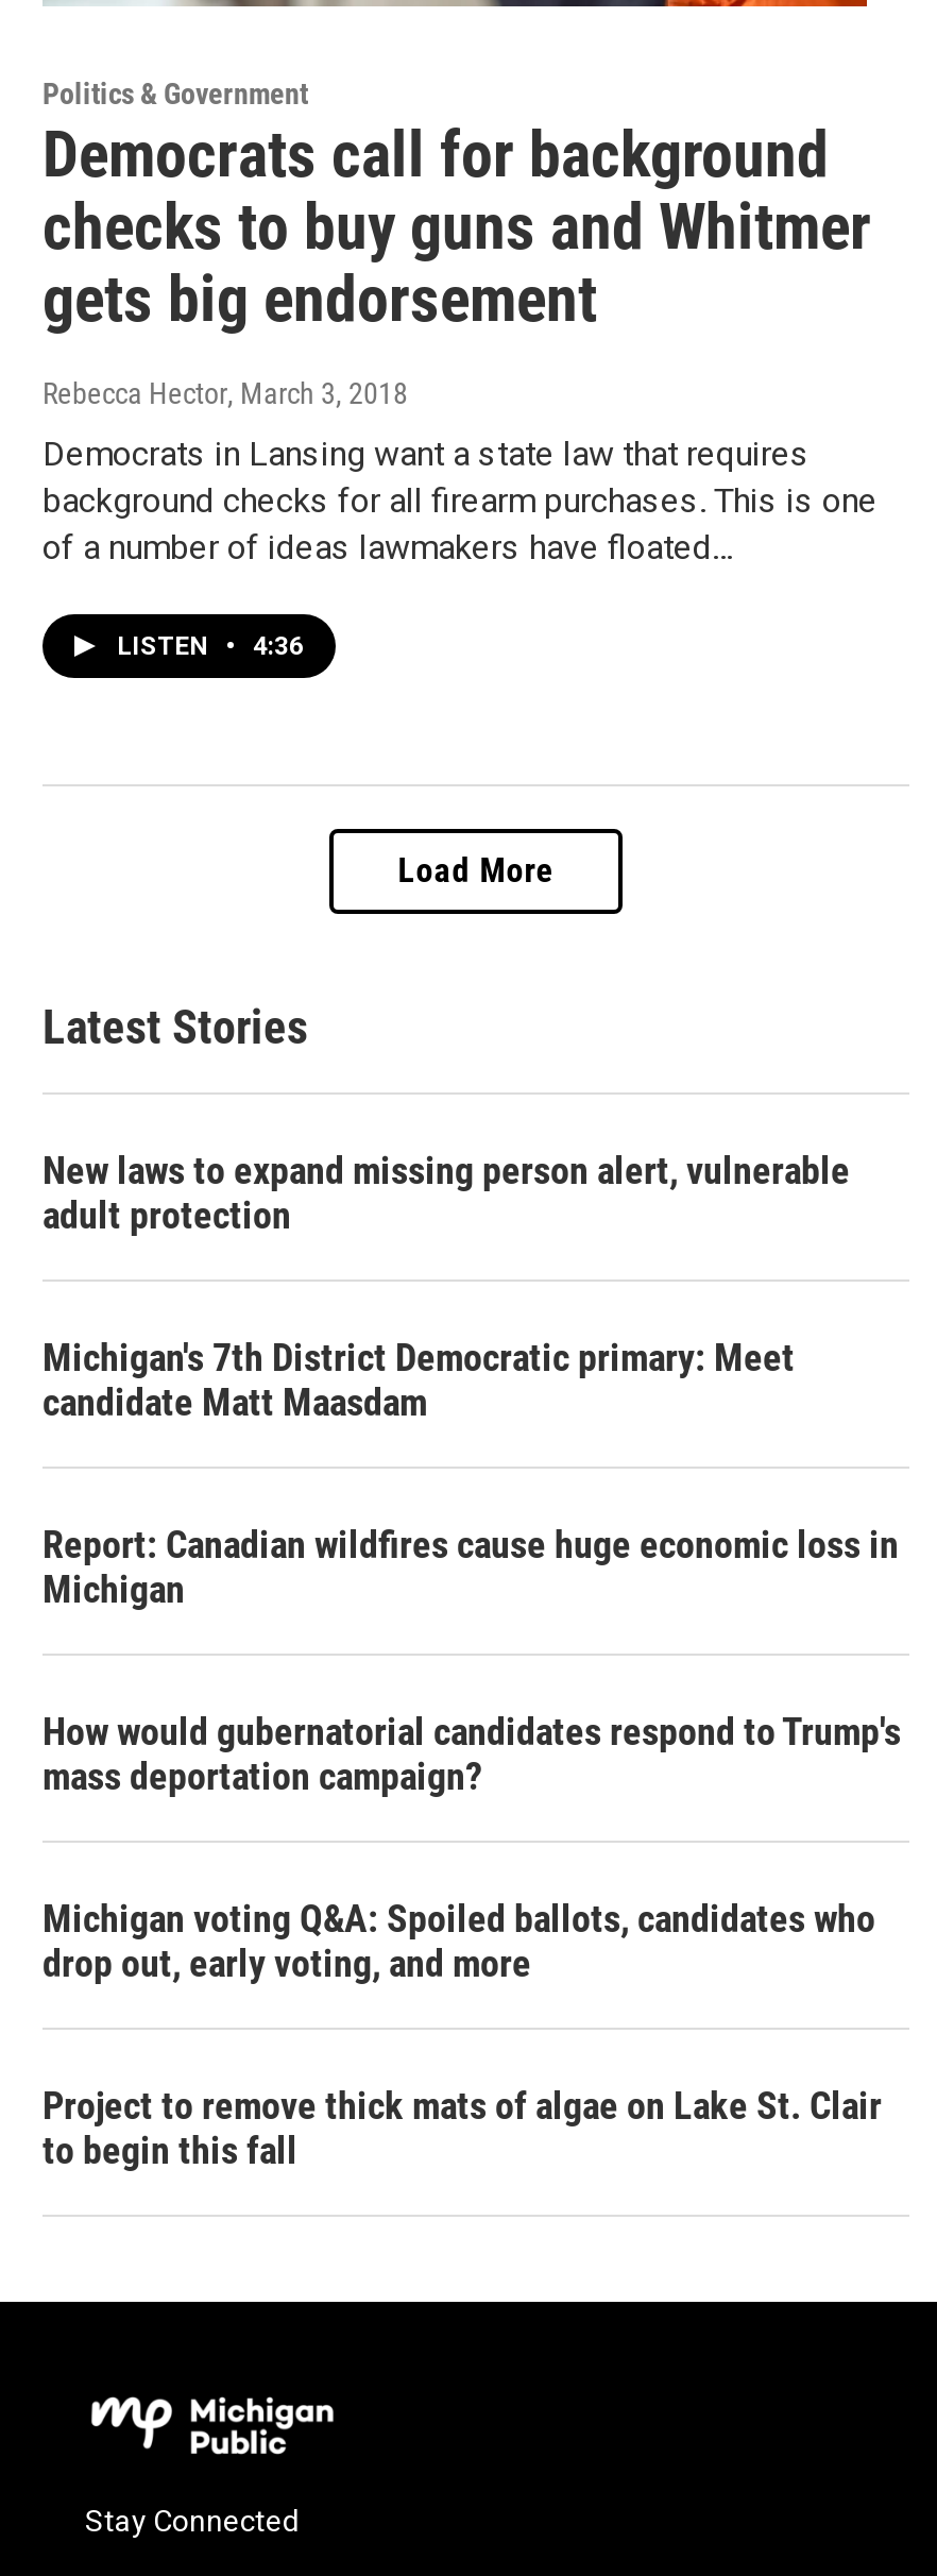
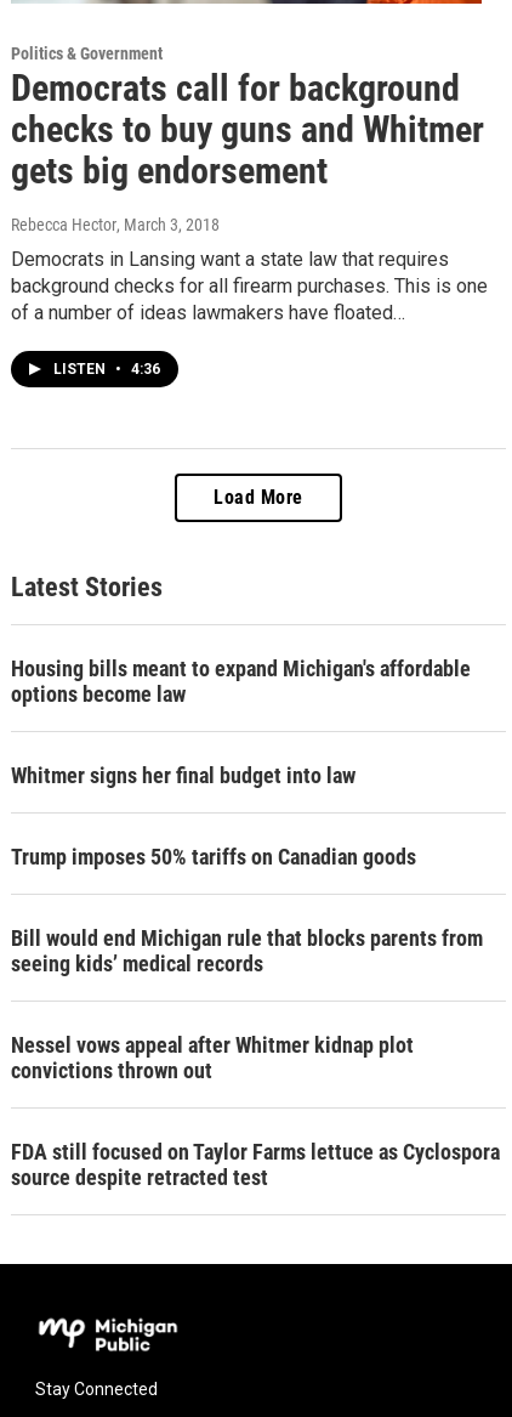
- New laws to expand missing person alert, vulnerable
- adult protection
+ Housing bills meant to expand Michigan's affordable
+ options become law

- Michigan's 7th District Democratic primary: Meet
- candidate Matt Maasdam
+ Whitmer signs her final budget into law

- Report: Canadian wildfires cause huge economic loss in
- Michigan
+ Trump imposes 50% tariffs on Canadian goods

- How would gubernatorial candidates respond to Trump's
- mass deportation campaign?
+ Bill would end Michigan rule that blocks parents from
+ seeing kids’ medical records

- Michigan voting Q&A: Spoiled ballots, candidates who
- drop out, early voting, and more
+ Nessel vows appeal after Whitmer kidnap plot
+ convictions thrown out

- Project to remove thick mats of algae on Lake St. Clair
- to begin this fall
+ FDA still focused on Taylor Farms lettuce as Cyclospora
+ source despite retracted test
